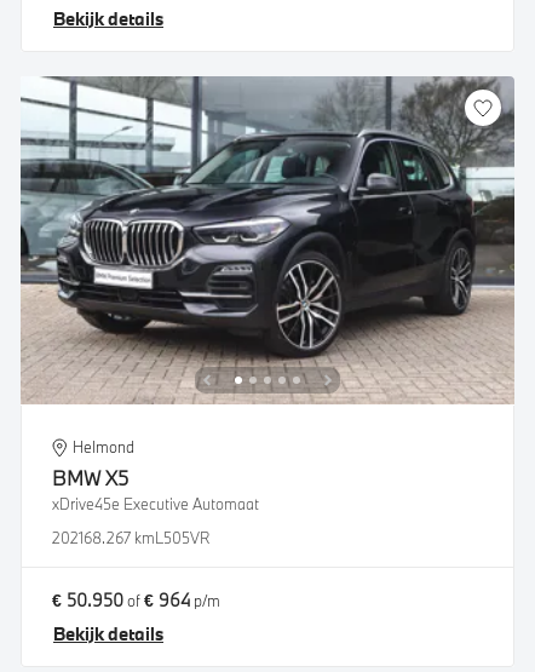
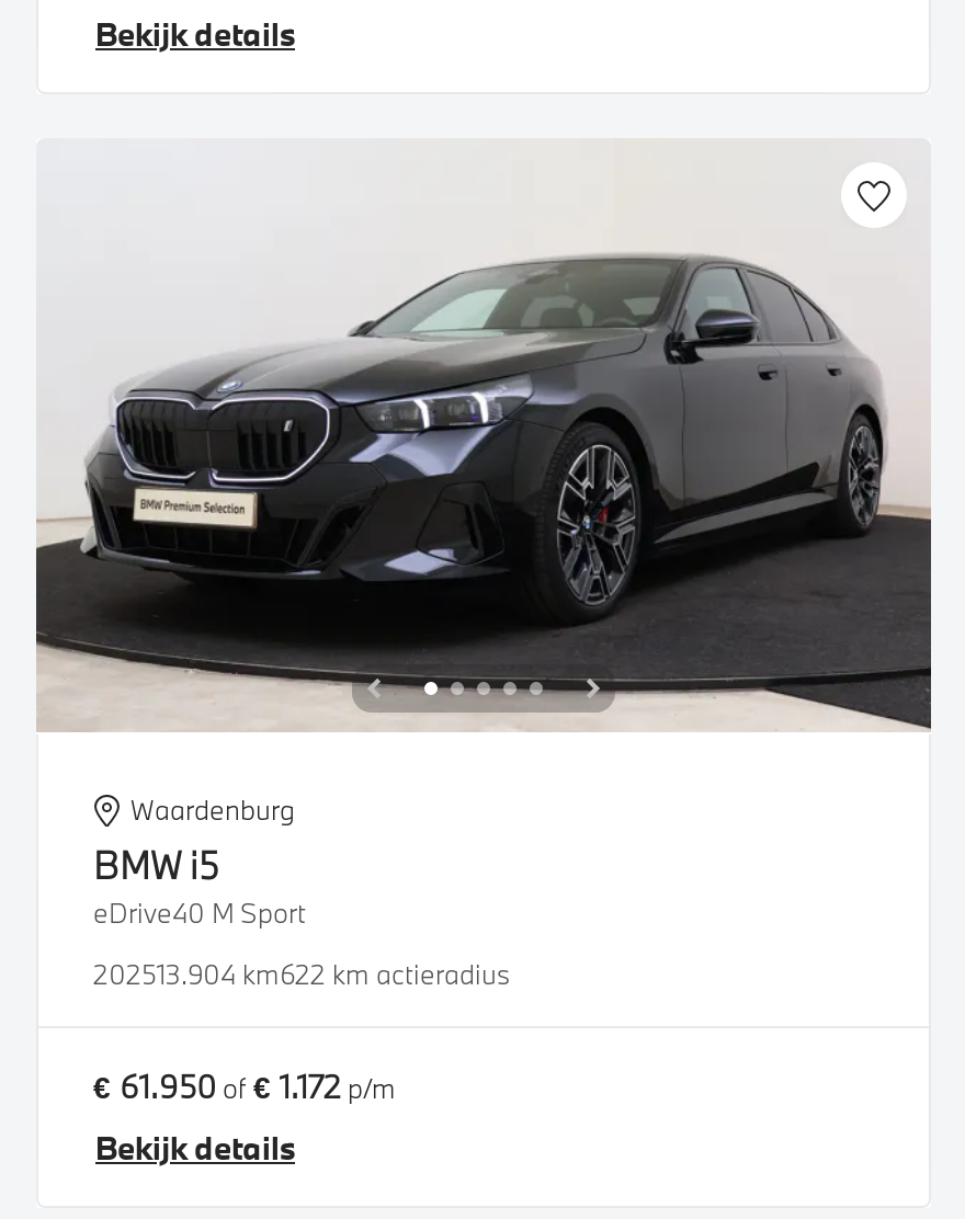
- [image]
- Helmond
- BMW X5
- xDrive45e Executive Automaat
+ [image]
+ Waardenburg
+ BMW i5
+ eDrive40 M Sport

- 202168.267 kmL505VR
+ 202513.904 km622 km actieradius

- € 50.950 of € 964 p/m
+ € 61.950 of € 1.172 p/m
